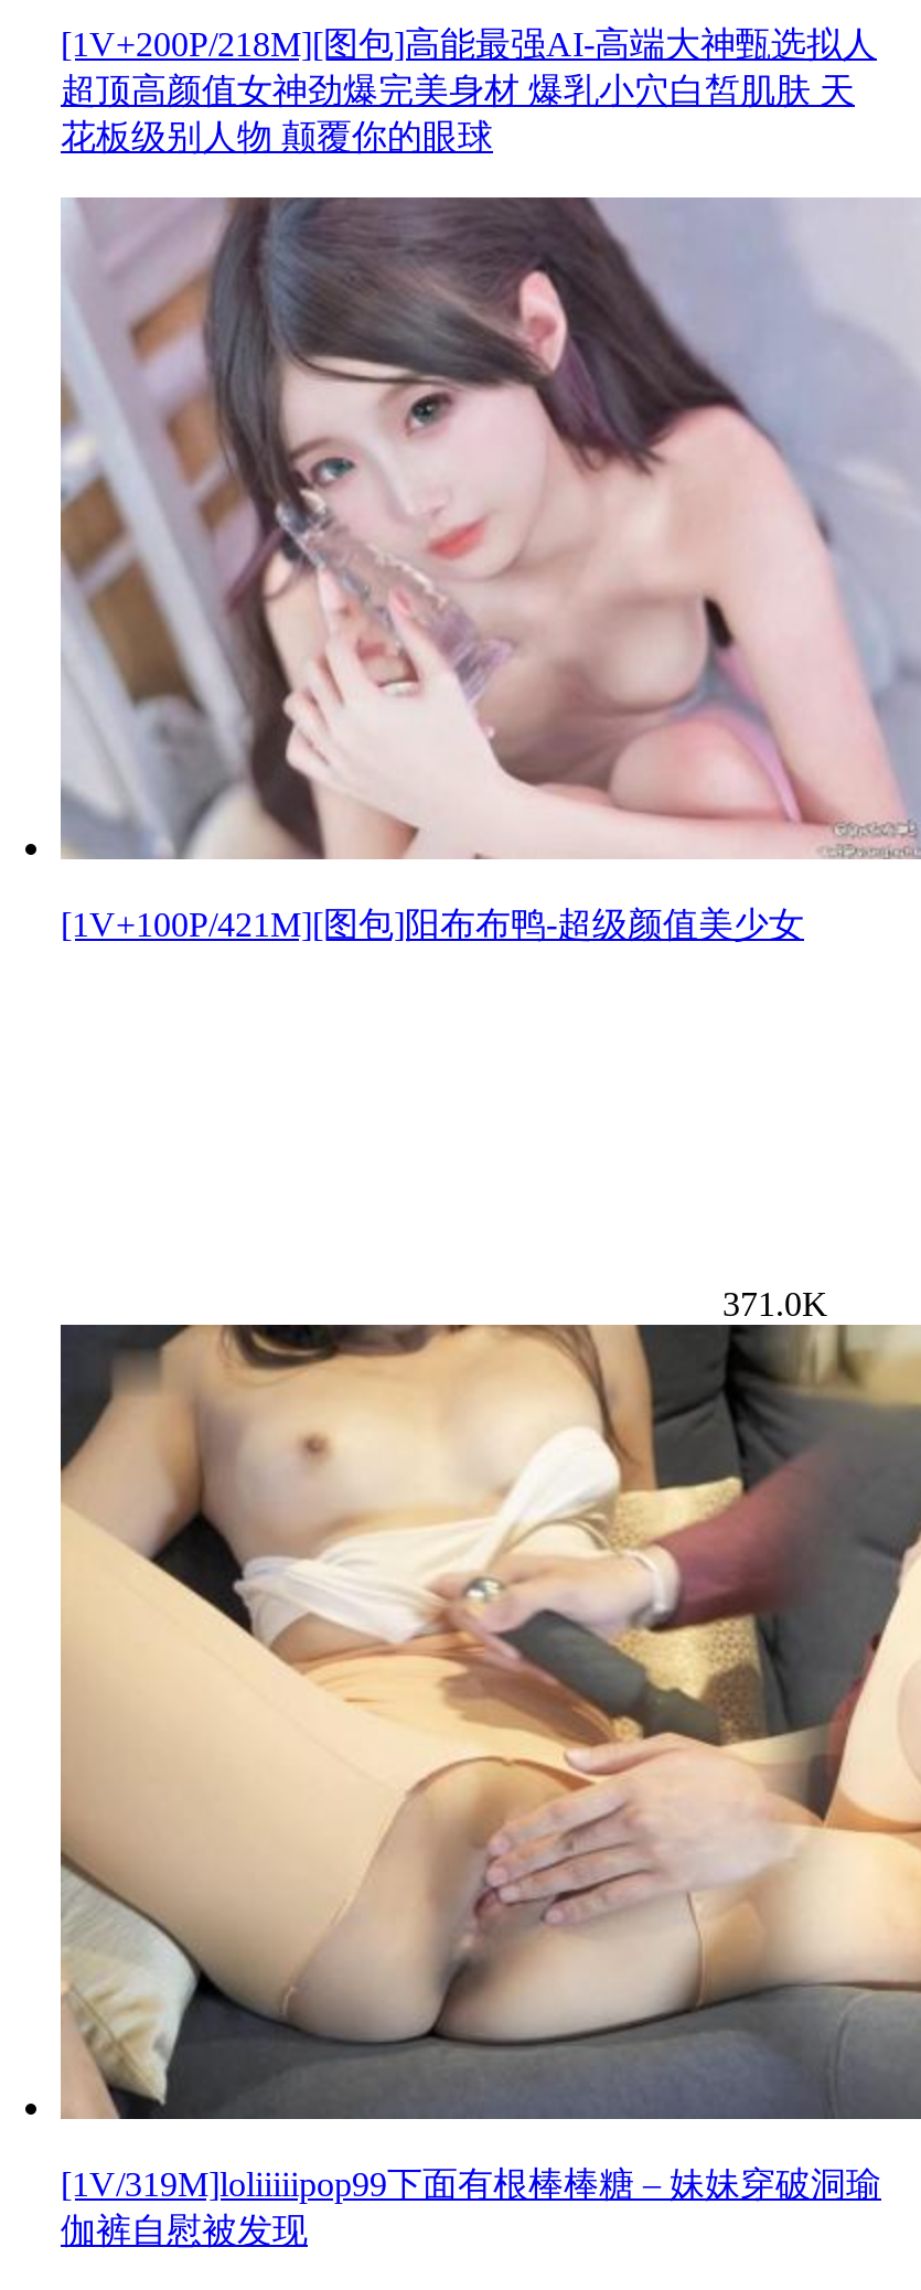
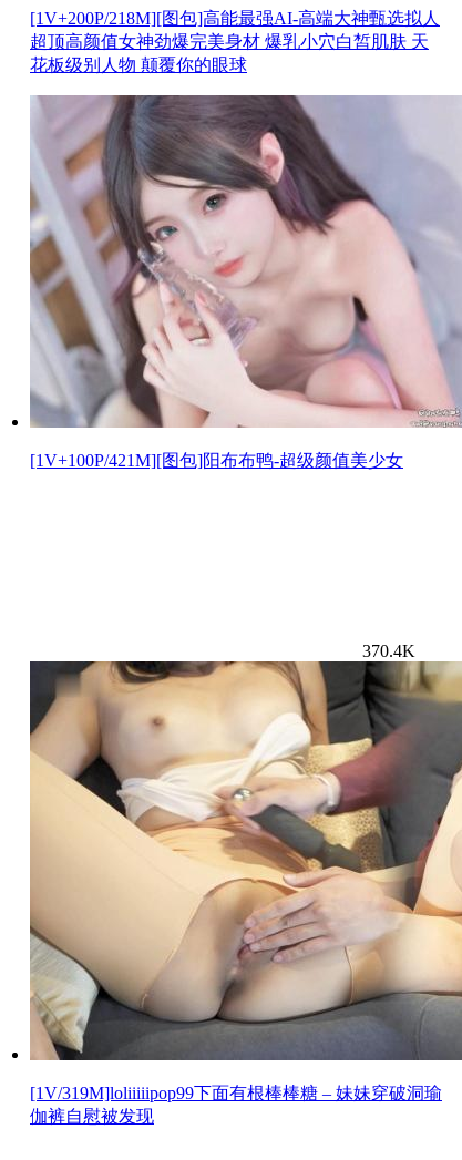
- 371.0K
+ 370.4K
